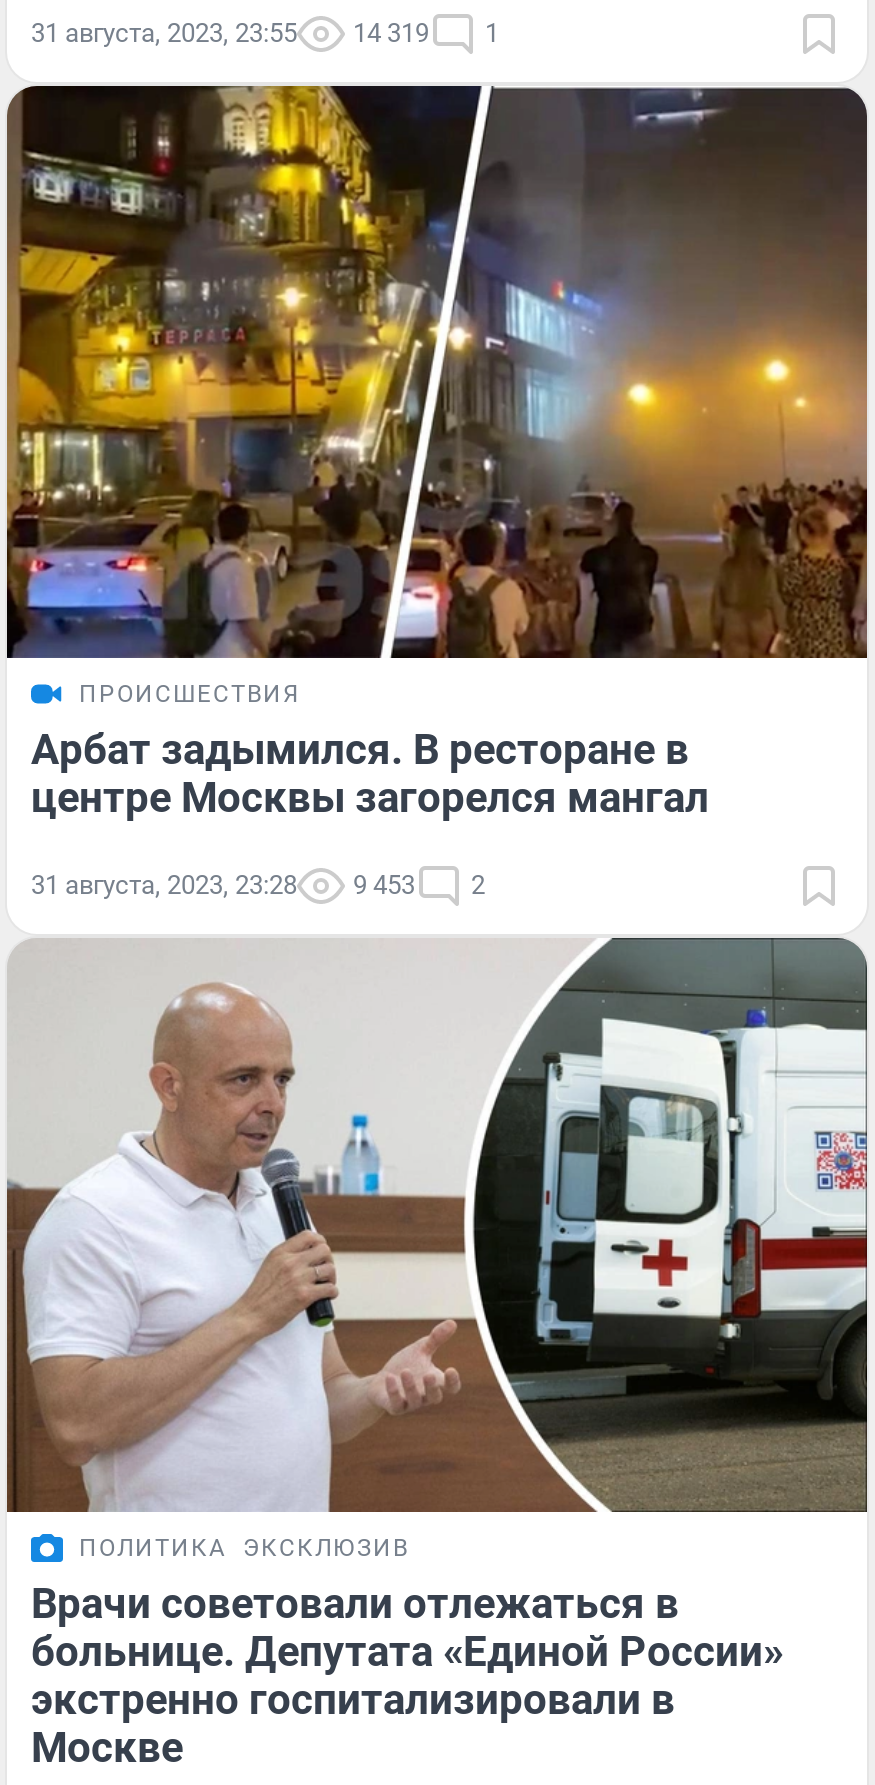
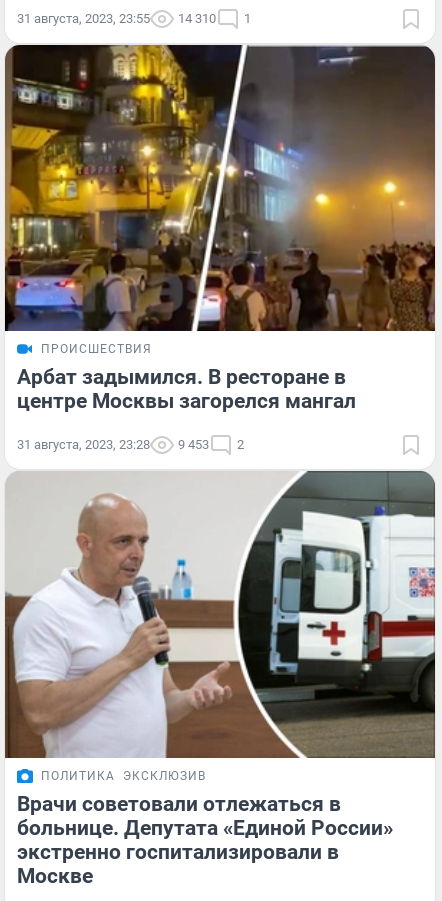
- 31 августа, 2023, 23:55 14 319 1
+ 31 августа, 2023, 23:55 14 310 1
